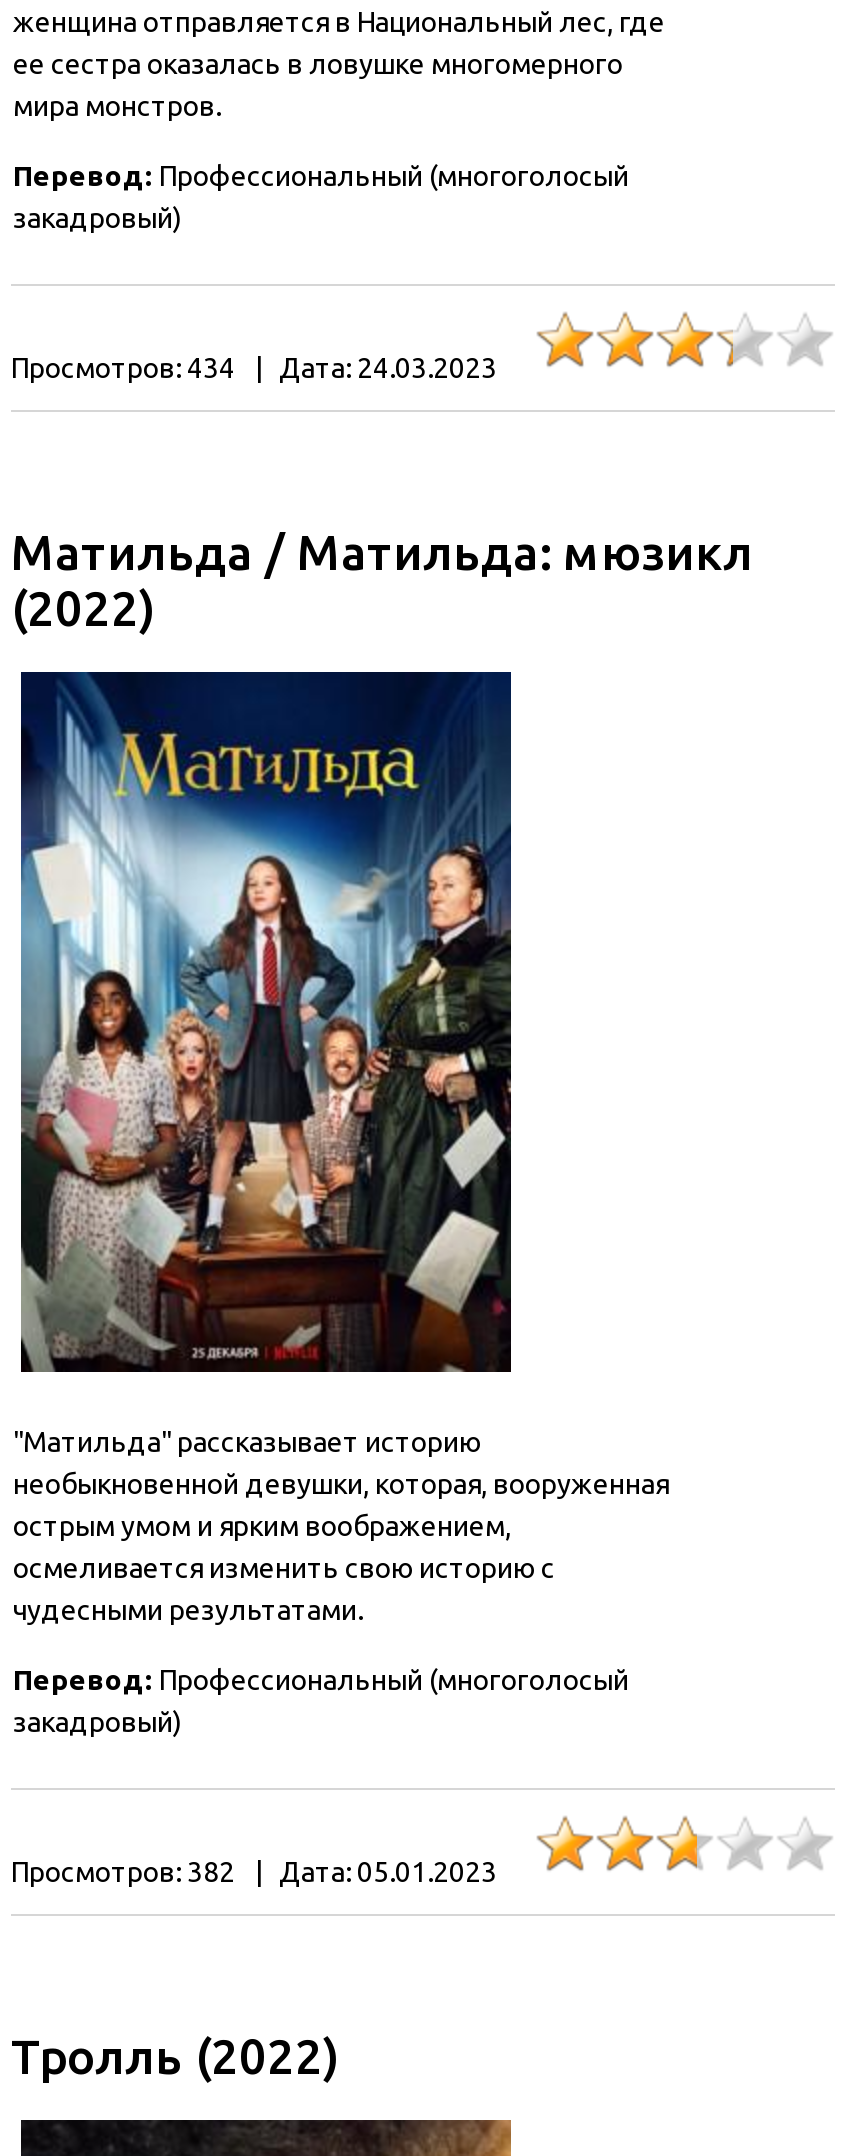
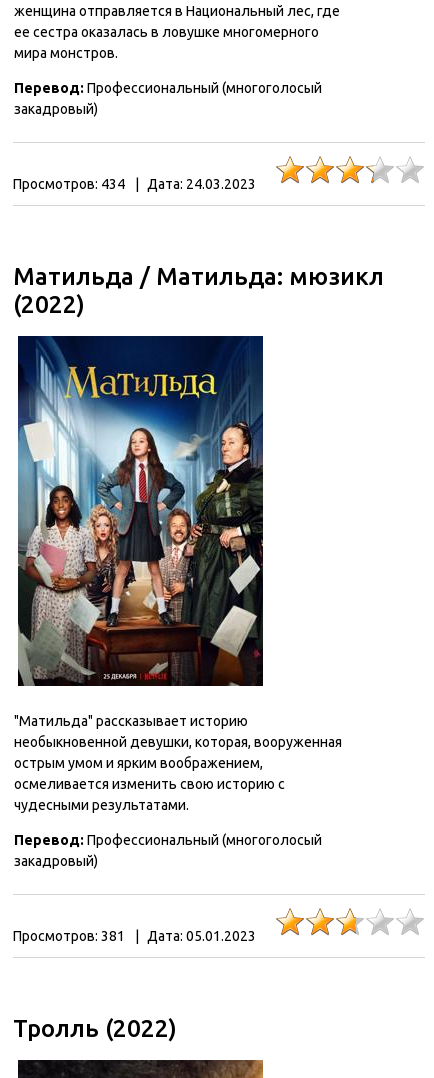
- Просмотров: 382
+ Просмотров: 381
